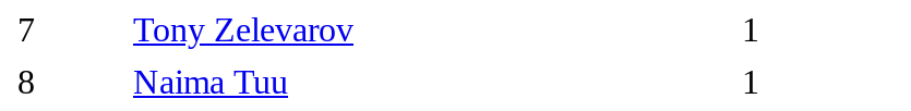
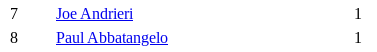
- Tony Zelevarov
+ Joe Andrieri

- Naima Tuu
+ Paul Abbatangelo
